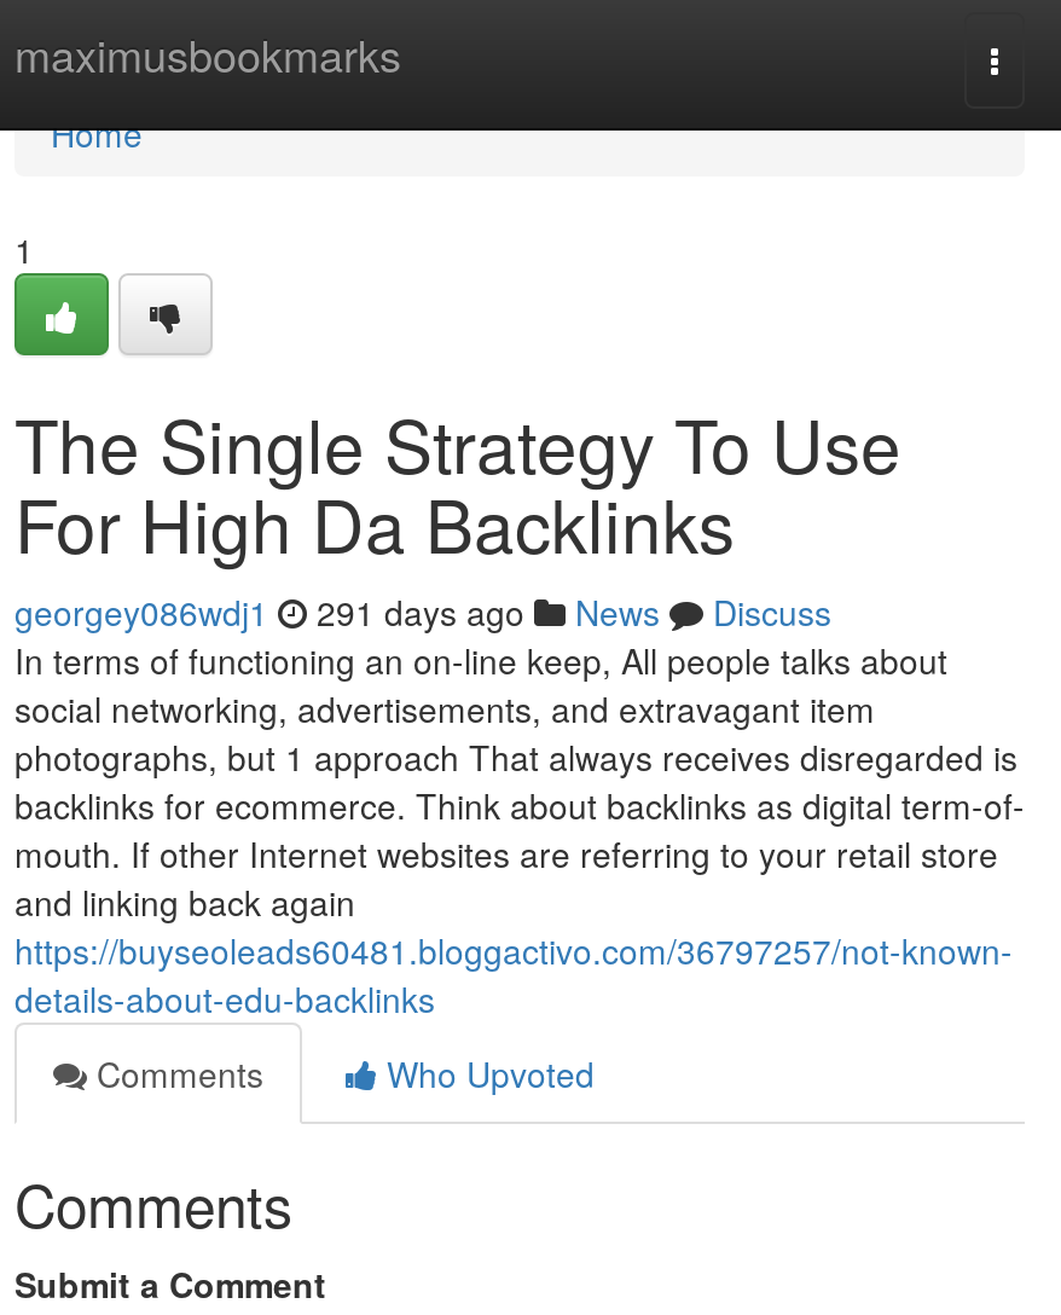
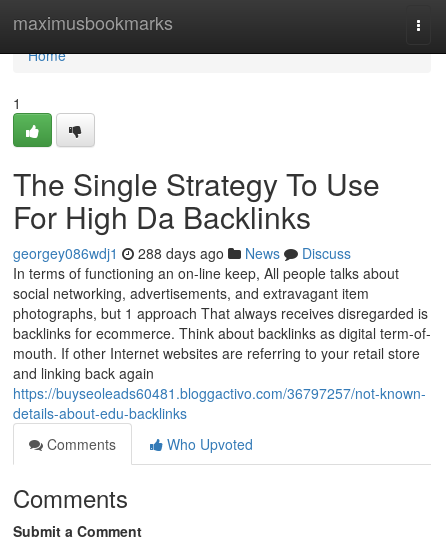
- georgey086wdj1 291 days ago News Discuss
+ georgey086wdj1 288 days ago News Discuss
